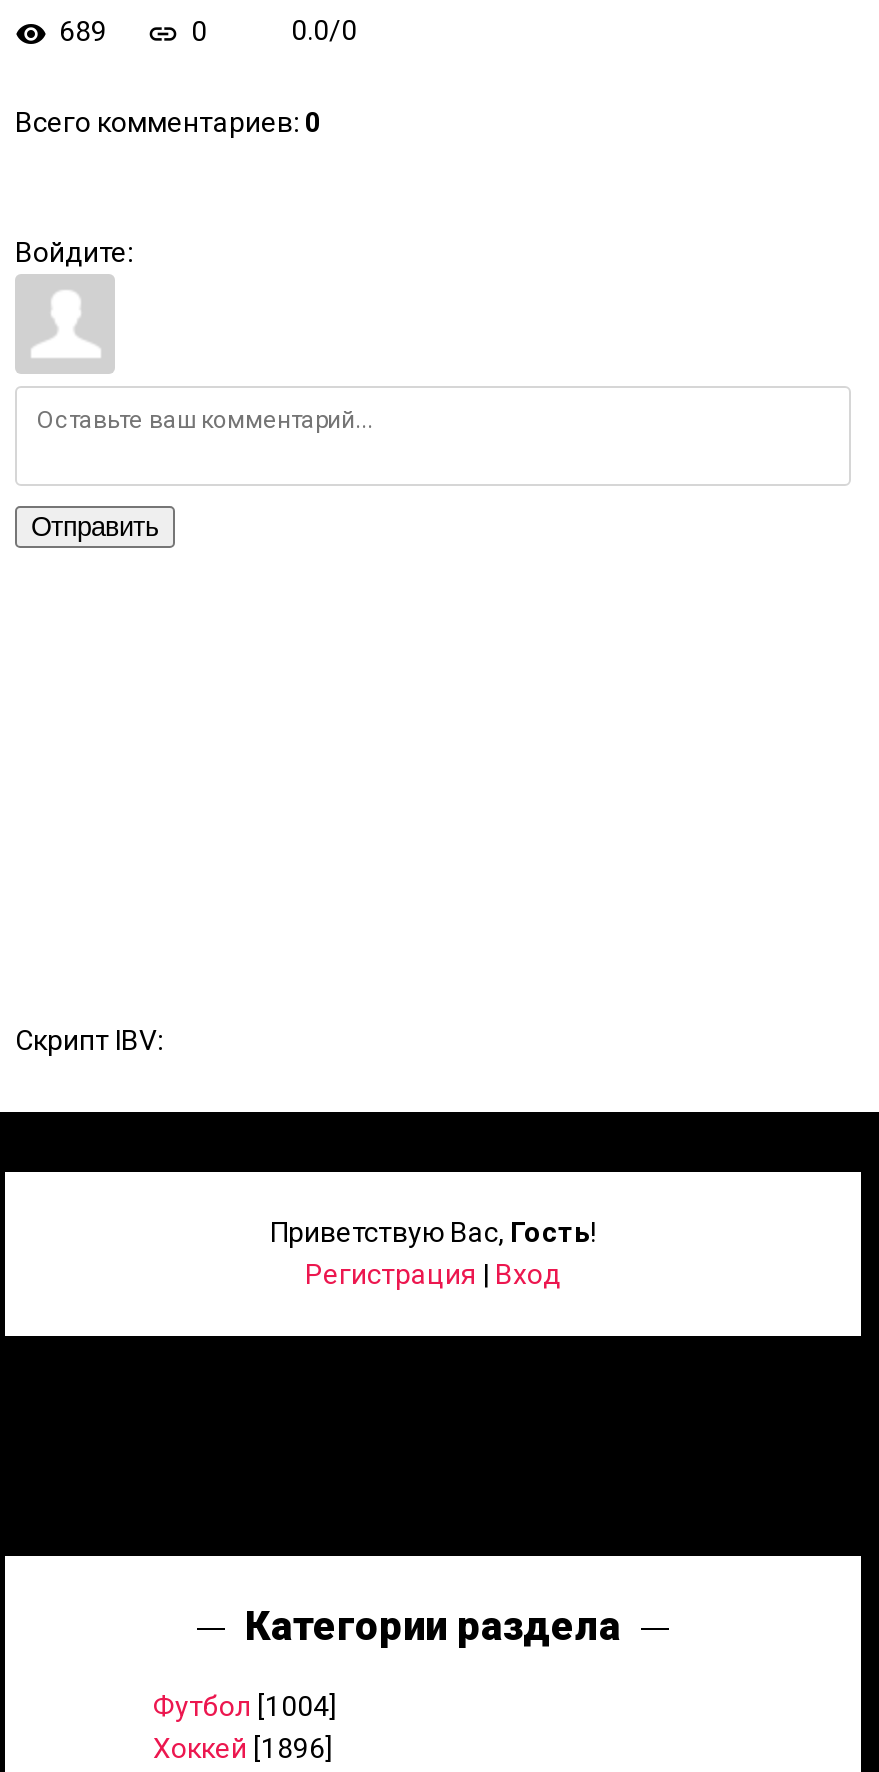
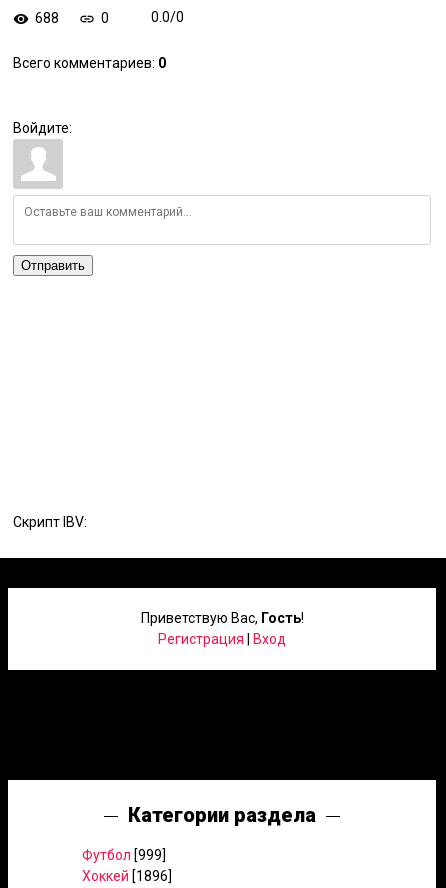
- 689
+ 688

- Футбол [1004]
+ Футбол [999]
